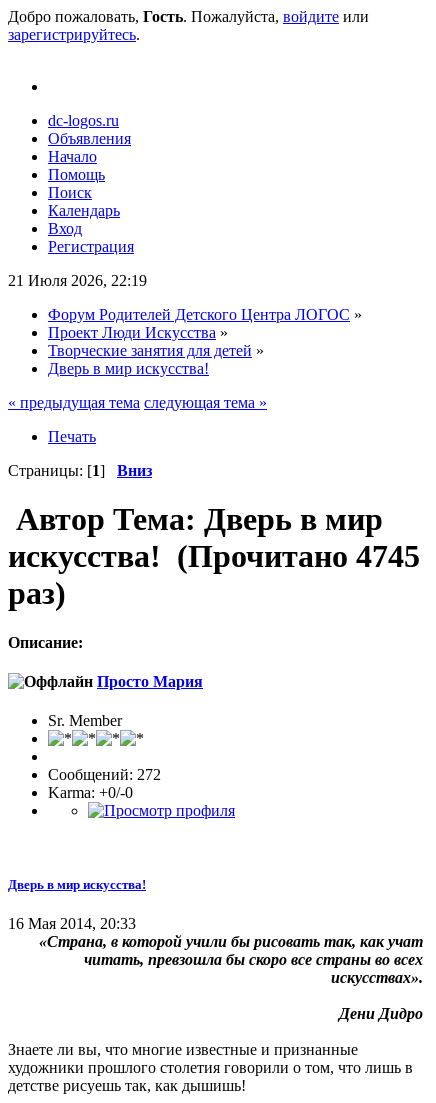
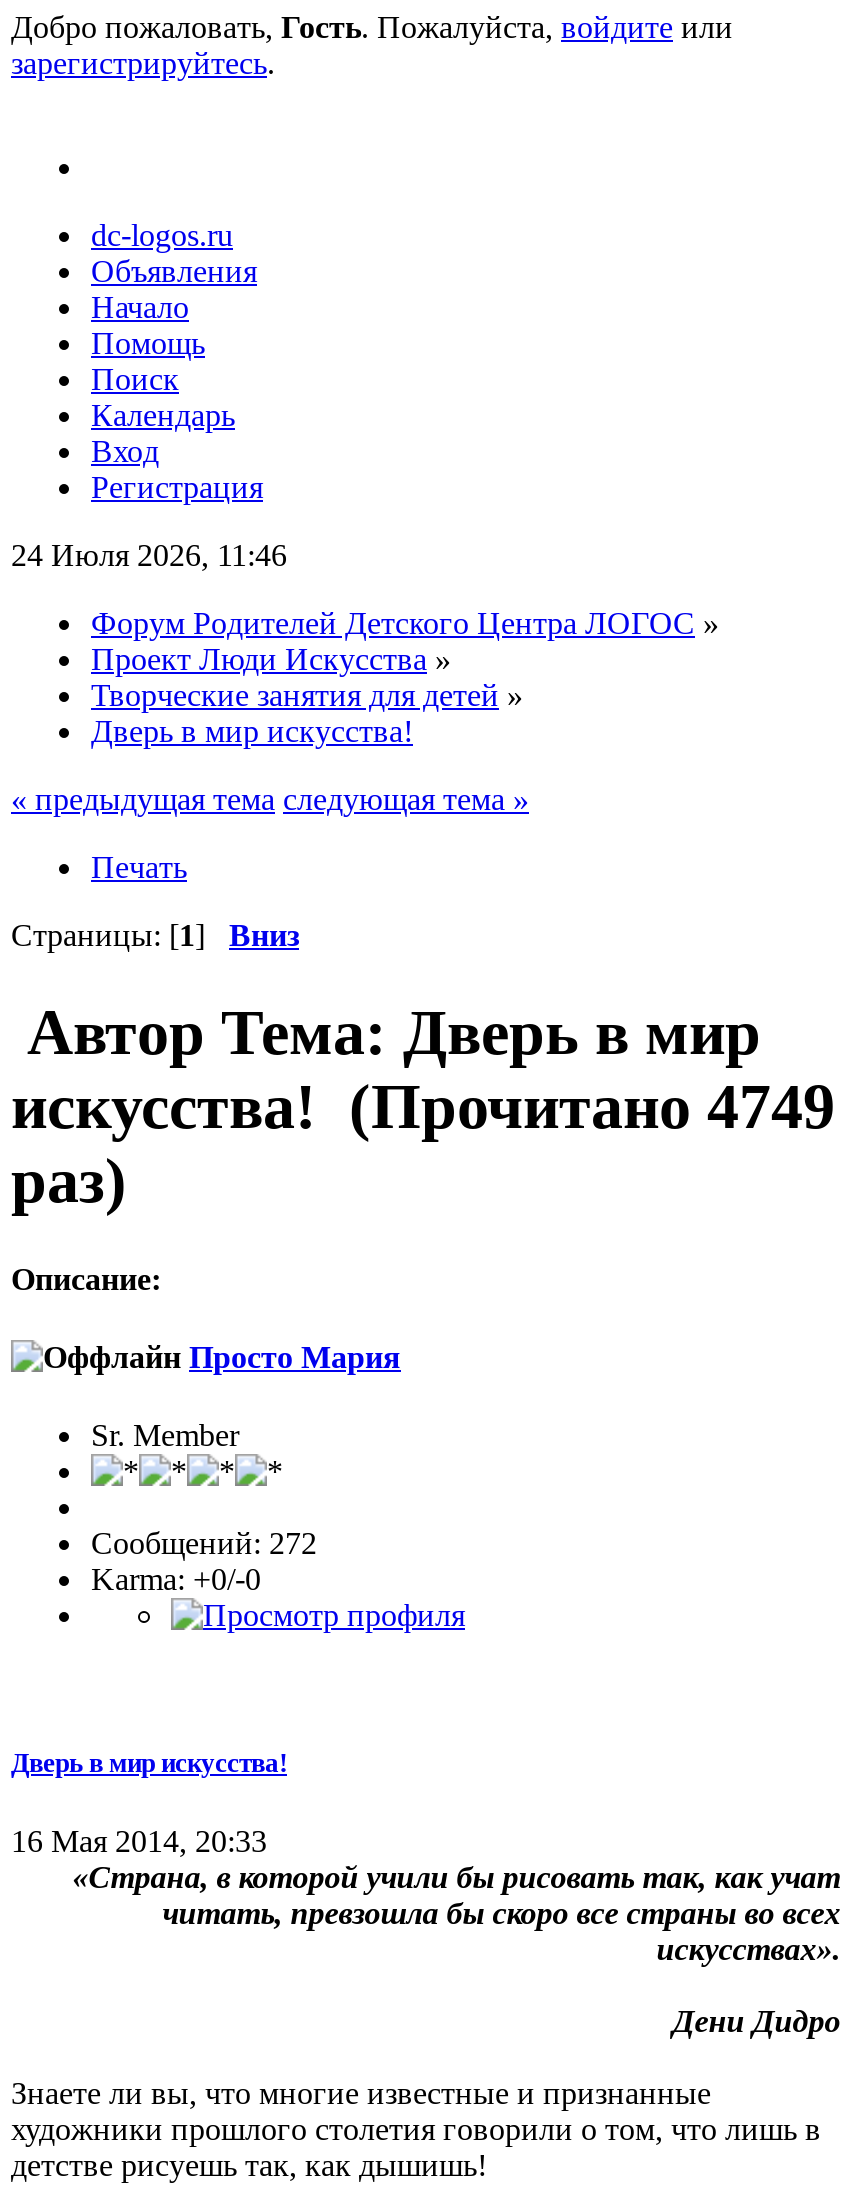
- 21 Июля 2026, 22:19
+ 24 Июля 2026, 11:46

- искусства! (Прочитано 4745
+ искусства! (Прочитано 4749
